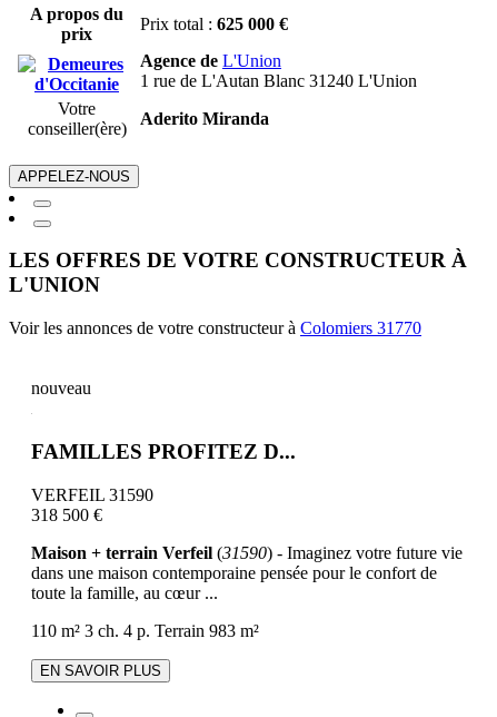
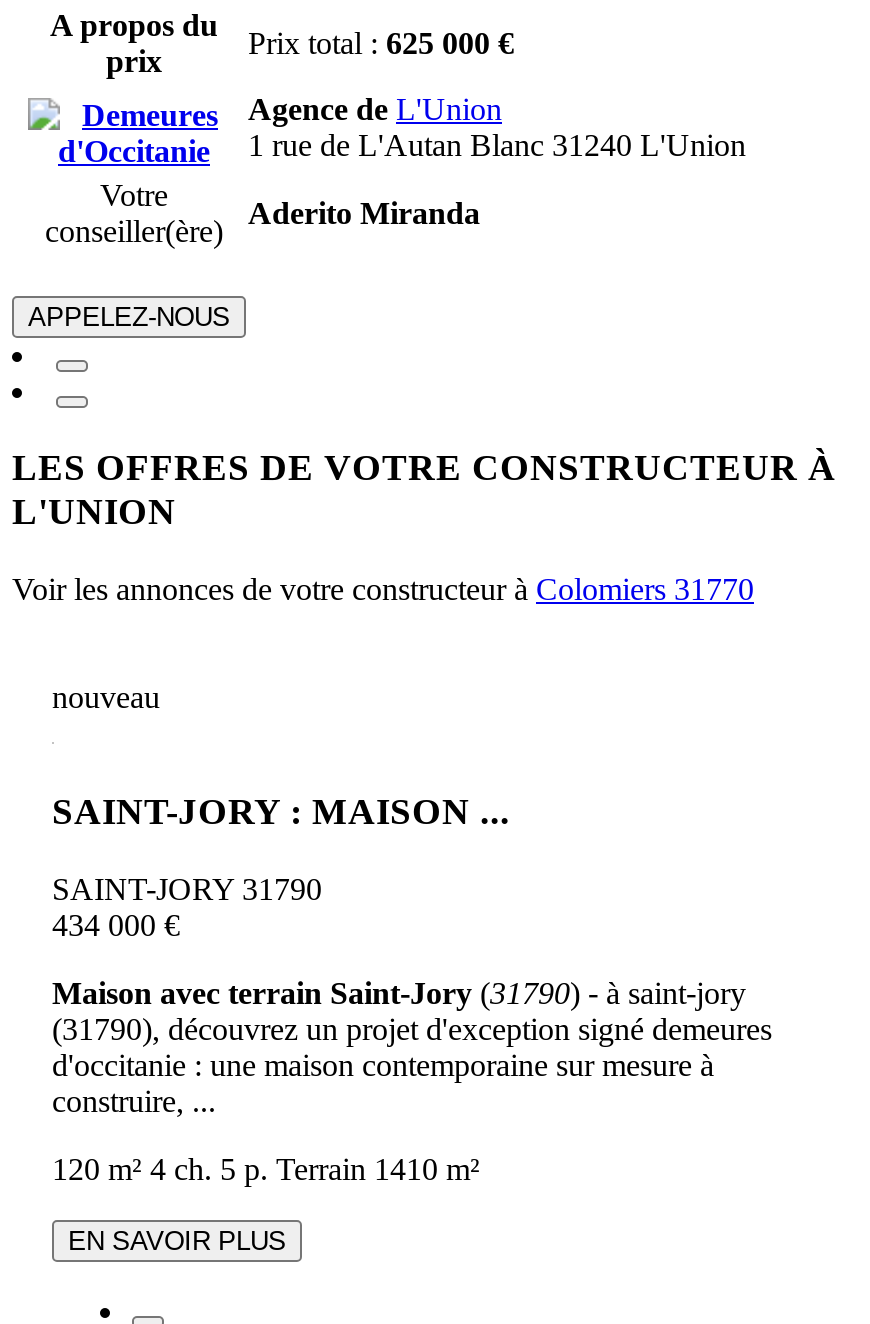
- FAMILLES PROFITEZ D...
+ SAINT-JORY : MAISON ...

- VERFEIL 31590
- 318 500 €
+ SAINT-JORY 31790
+ 434 000 €

- Maison + terrain Verfeil (31590) - Imaginez votre future vie
- dans une maison contemporaine pensée pour le confort de
- toute la famille, au cœur ...
+ Maison avec terrain Saint-Jory (31790) - à saint-jory
+ (31790), découvrez un projet d'exception signé demeures
+ d'occitanie : une maison contemporaine sur mesure à
+ construire, ...

- 110 m² 3 ch. 4 p. Terrain 983 m²
+ 120 m² 4 ch. 5 p. Terrain 1410 m²
